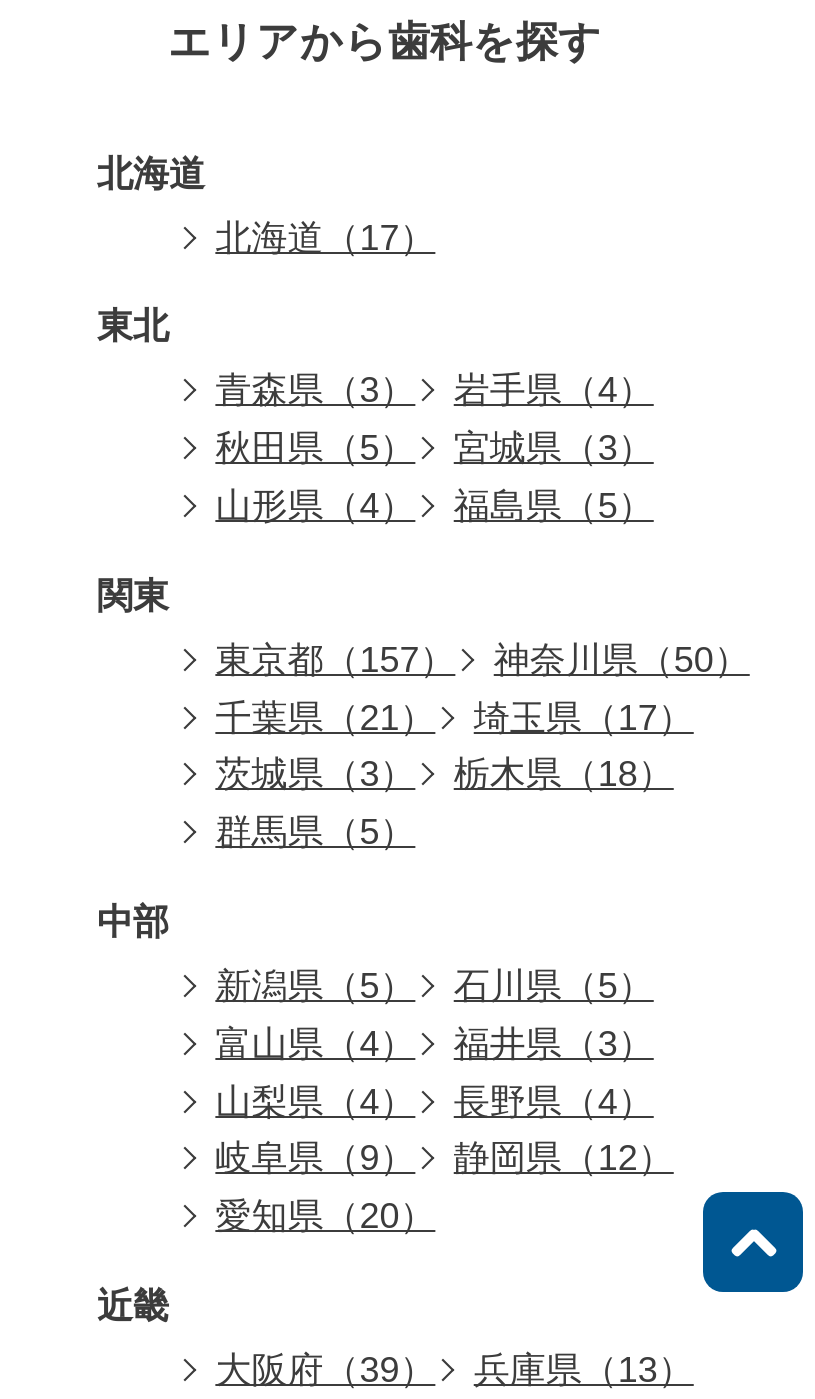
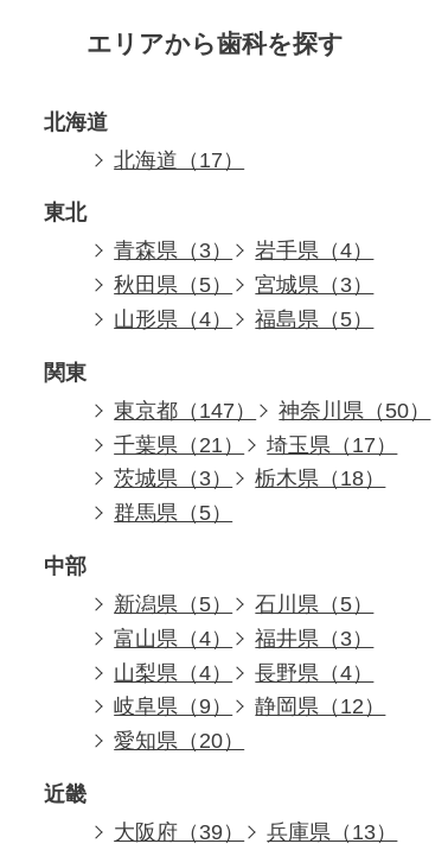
- 東京都（157） 神奈川県（50）
+ 東京都（147） 神奈川県（50）

- [image]
